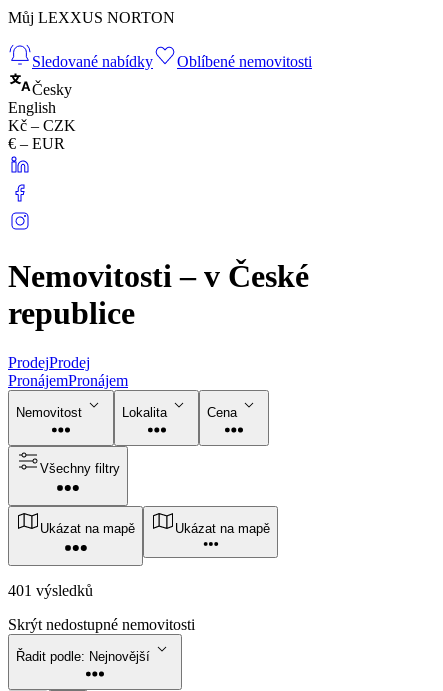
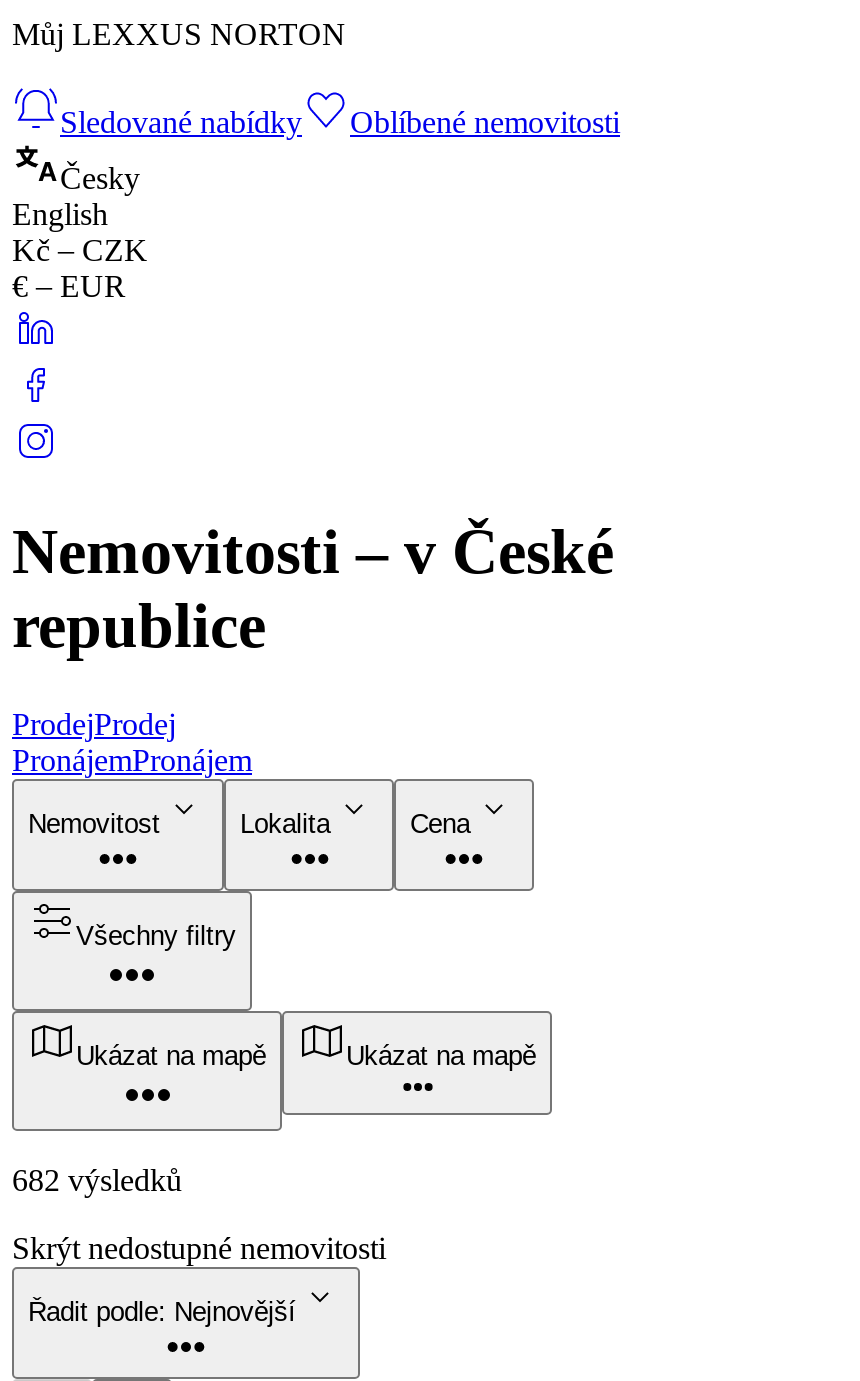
- 401 výsledků
+ 682 výsledků
